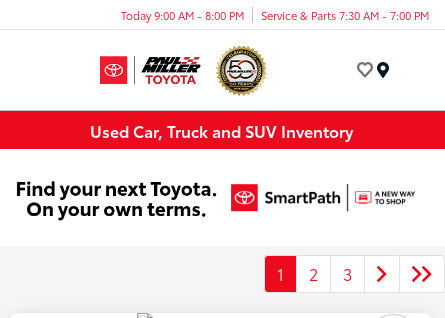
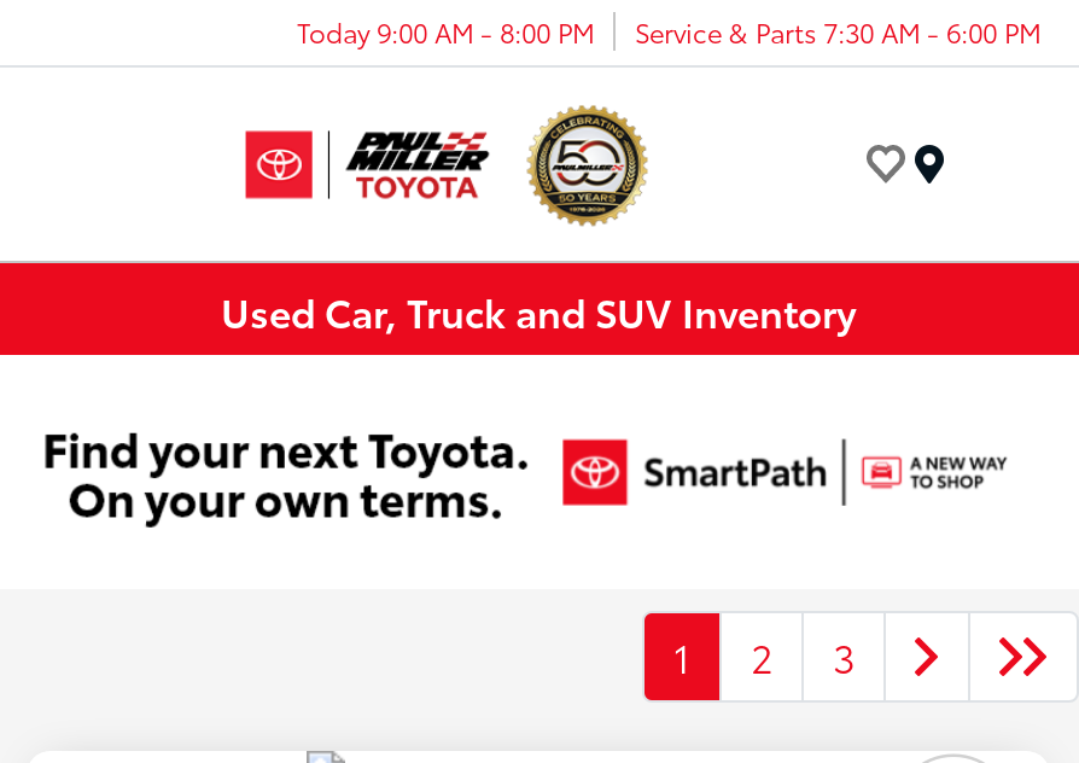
- Service & Parts 7:30 AM - 7:00 PM
+ Service & Parts 7:30 AM - 6:00 PM
